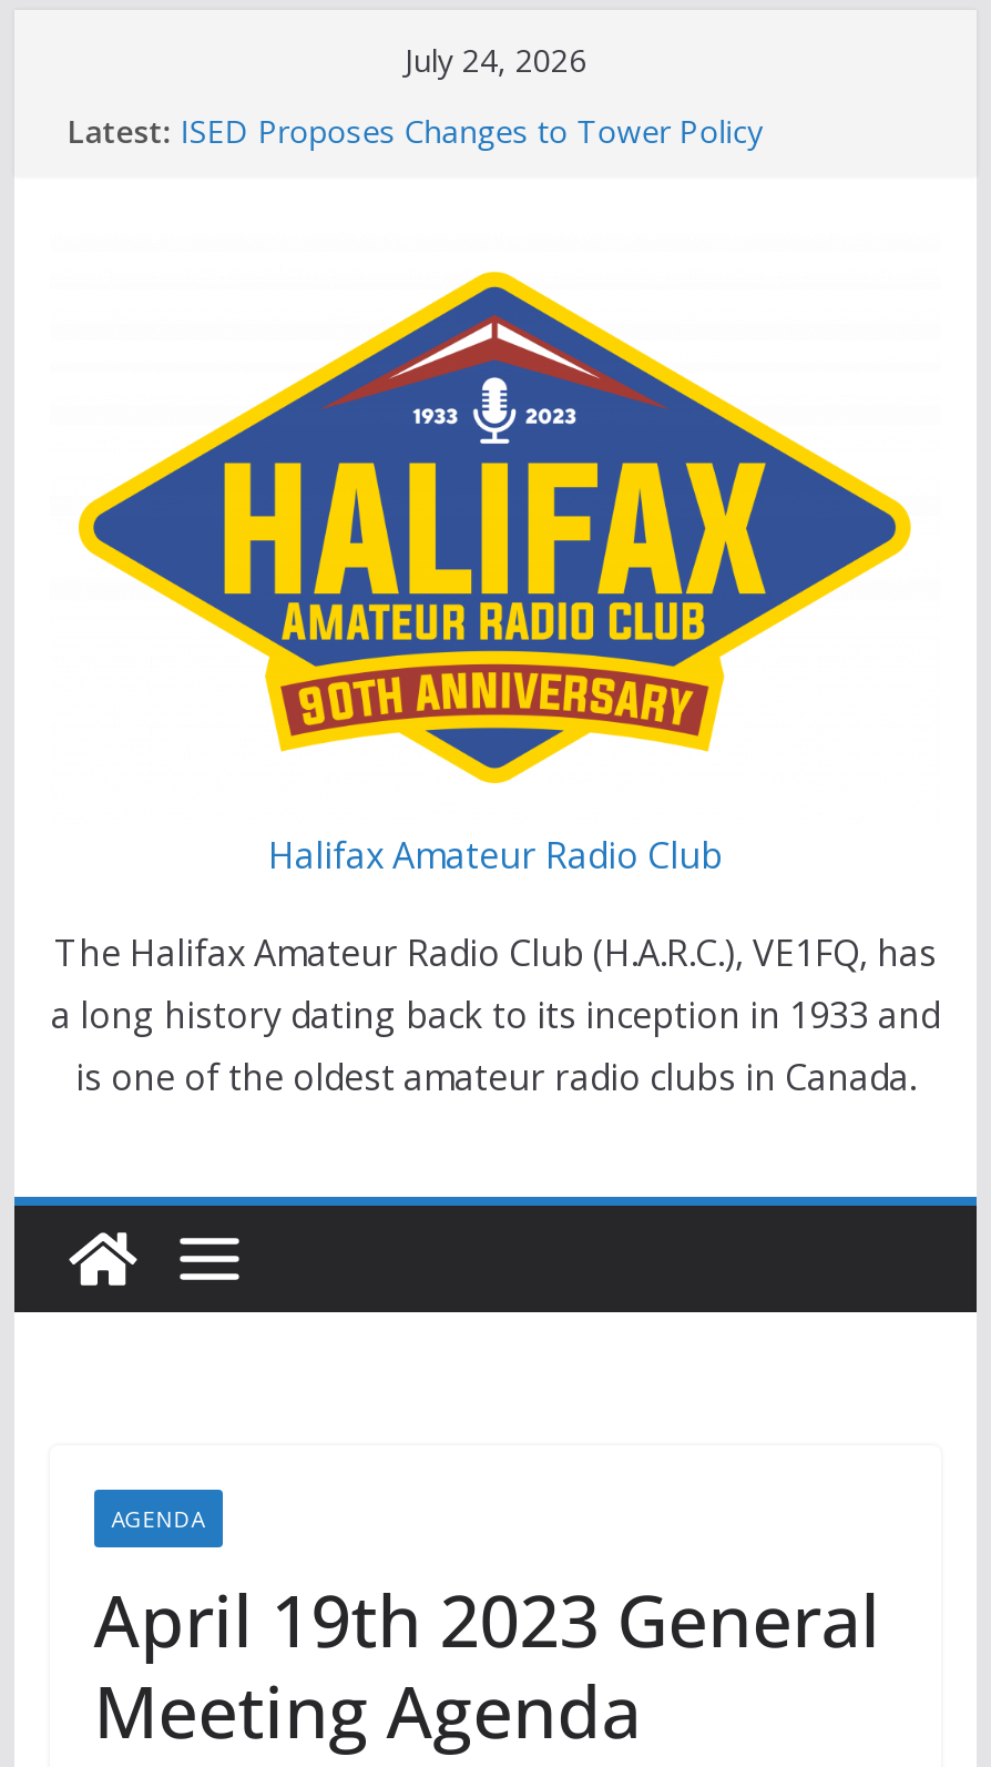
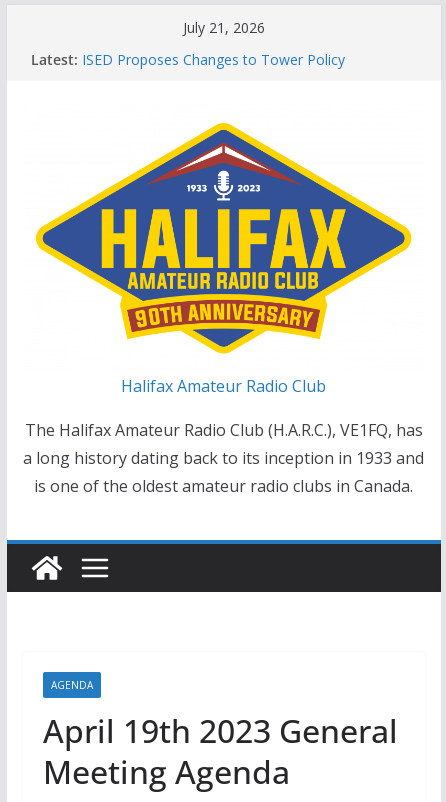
- July 24, 2026
+ July 21, 2026
